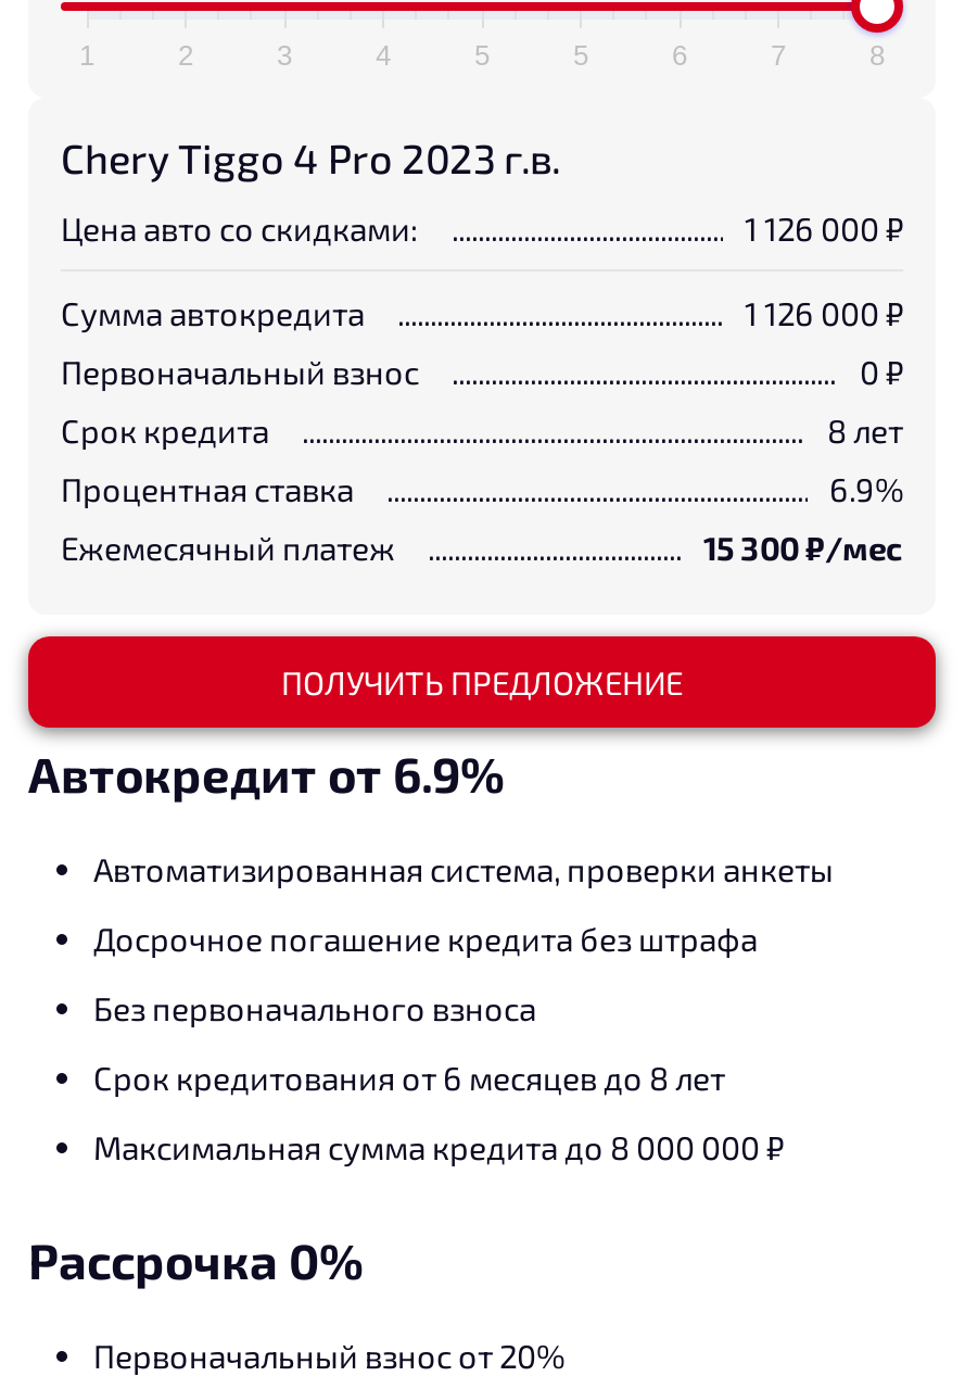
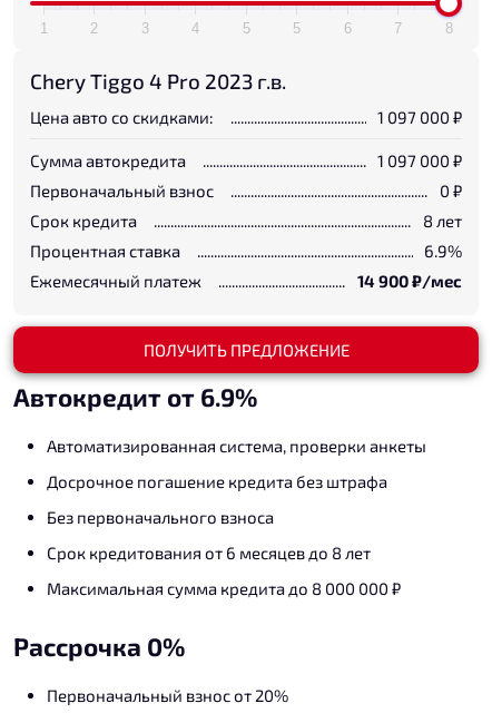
- 1 126 000 ₽
+ 1 097 000 ₽

- 1 126 000 ₽
+ 1 097 000 ₽

- 15 300₽/мес
+ 14 900₽/мес
